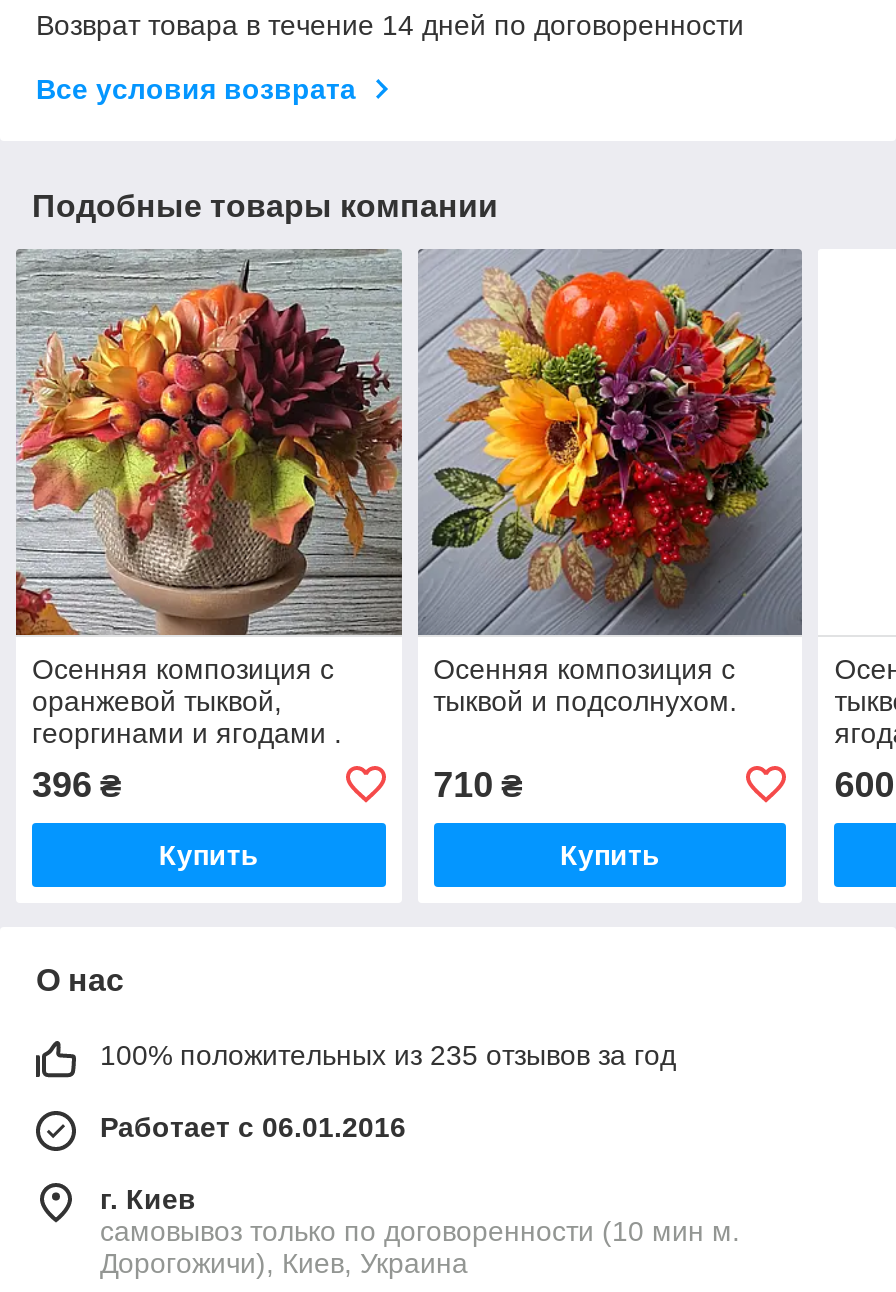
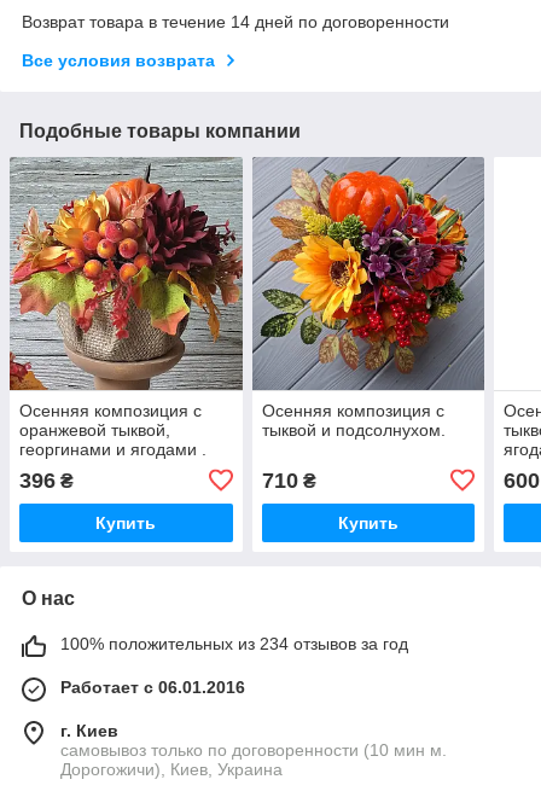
- 100% положительных из 235 отзывов за год
+ 100% положительных из 234 отзывов за год
